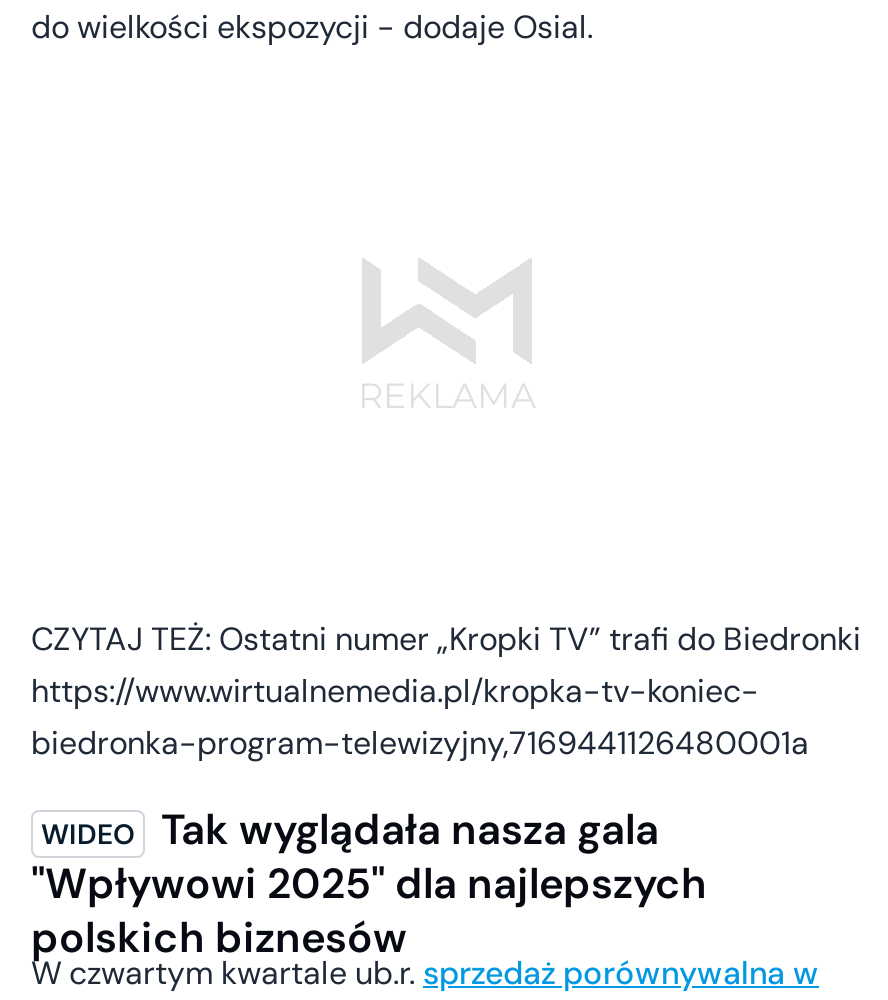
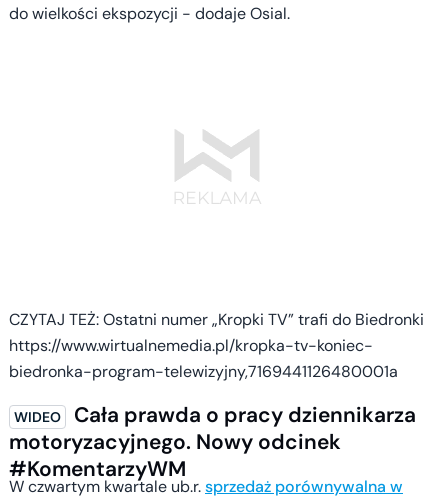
- Tak wyglądała nasza gala
- "Wpływowi 2025" dla najlepszych
- polskich biznesów
+ Cała prawda o pracy dziennikarza
+ motoryzacyjnego. Nowy odcinek
+ #KomentarzyWM
